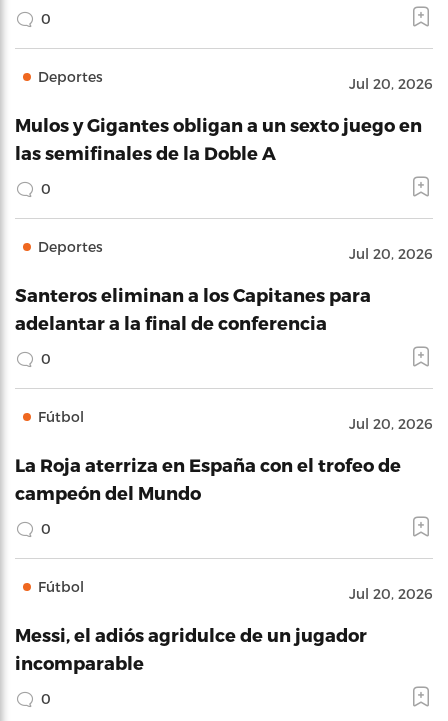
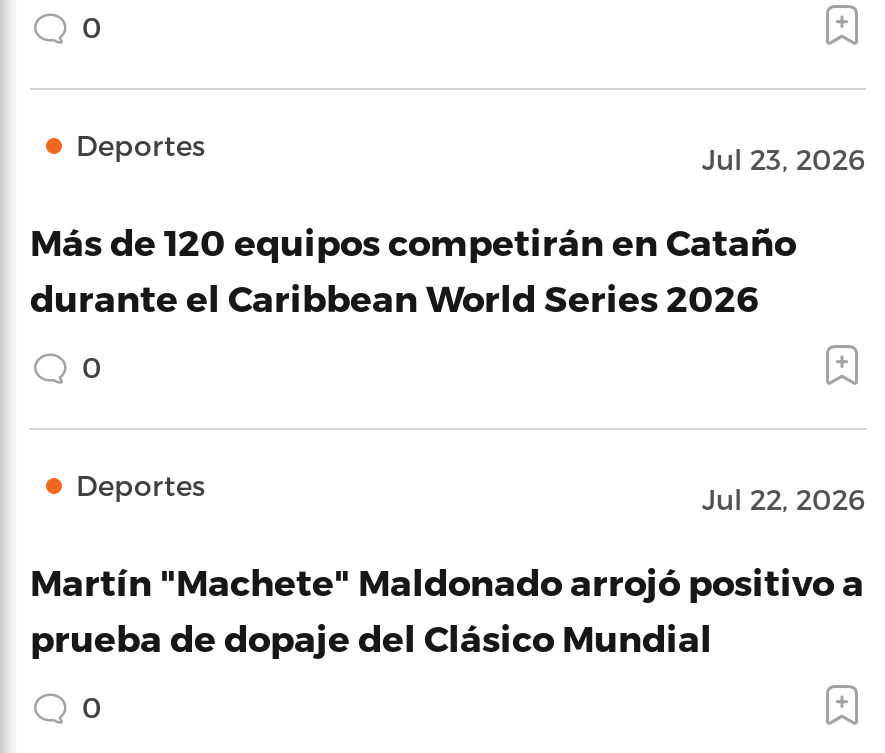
- Jul 20, 2026
+ Jul 23, 2026

- Mulos y Gigantes obligan a un sexto juego en
- las semifinales de la Doble A
+ Más de 120 equipos competirán en Cataño
+ durante el Caribbean World Series 2026

- Jul 20, 2026
- Santeros eliminan a los Capitanes para
- adelantar a la final de conferencia
- 0
- Fútbol
- Jul 20, 2026
- La Roja aterriza en España con el trofeo de
- campeón del Mundo
- 0
- Fútbol
- Jul 20, 2026
- Messi, el adiós agridulce de un jugador
- incomparable
+ Jul 22, 2026
+ Martín "Machete" Maldonado arrojó positivo a
+ prueba de dopaje del Clásico Mundial
